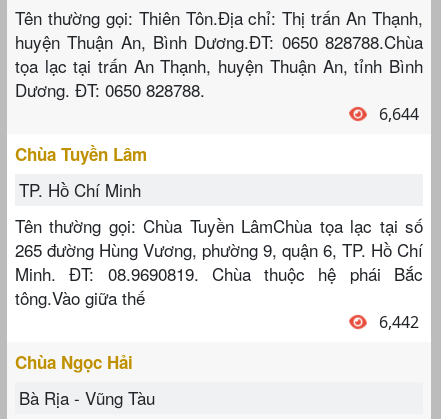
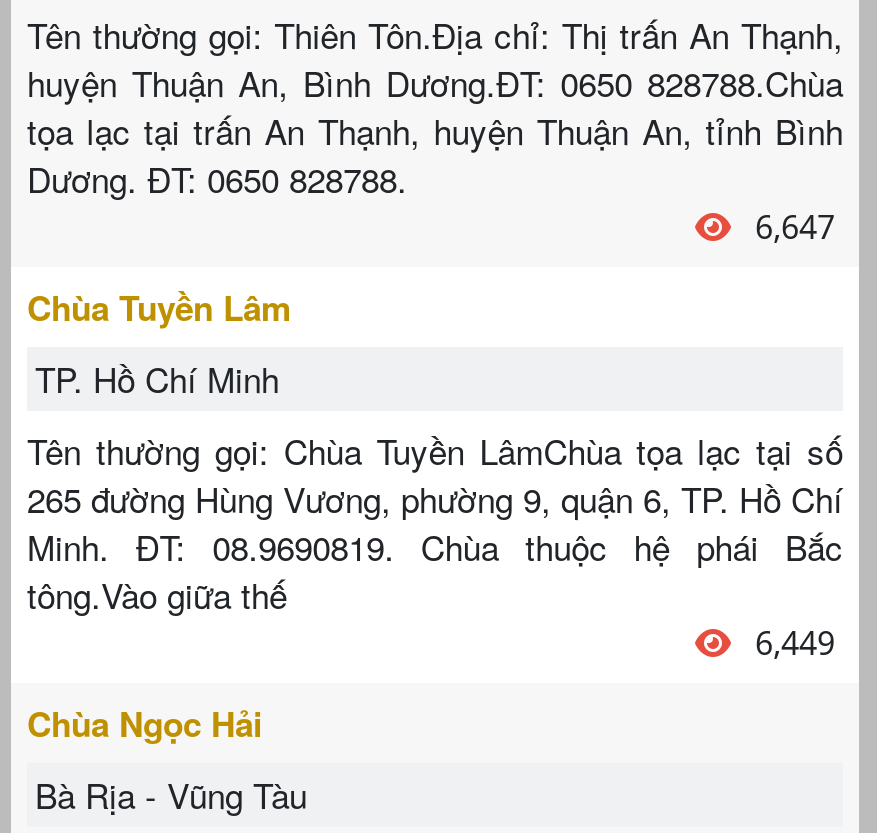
- 6,644
+ 6,647

- 6,442
+ 6,449
